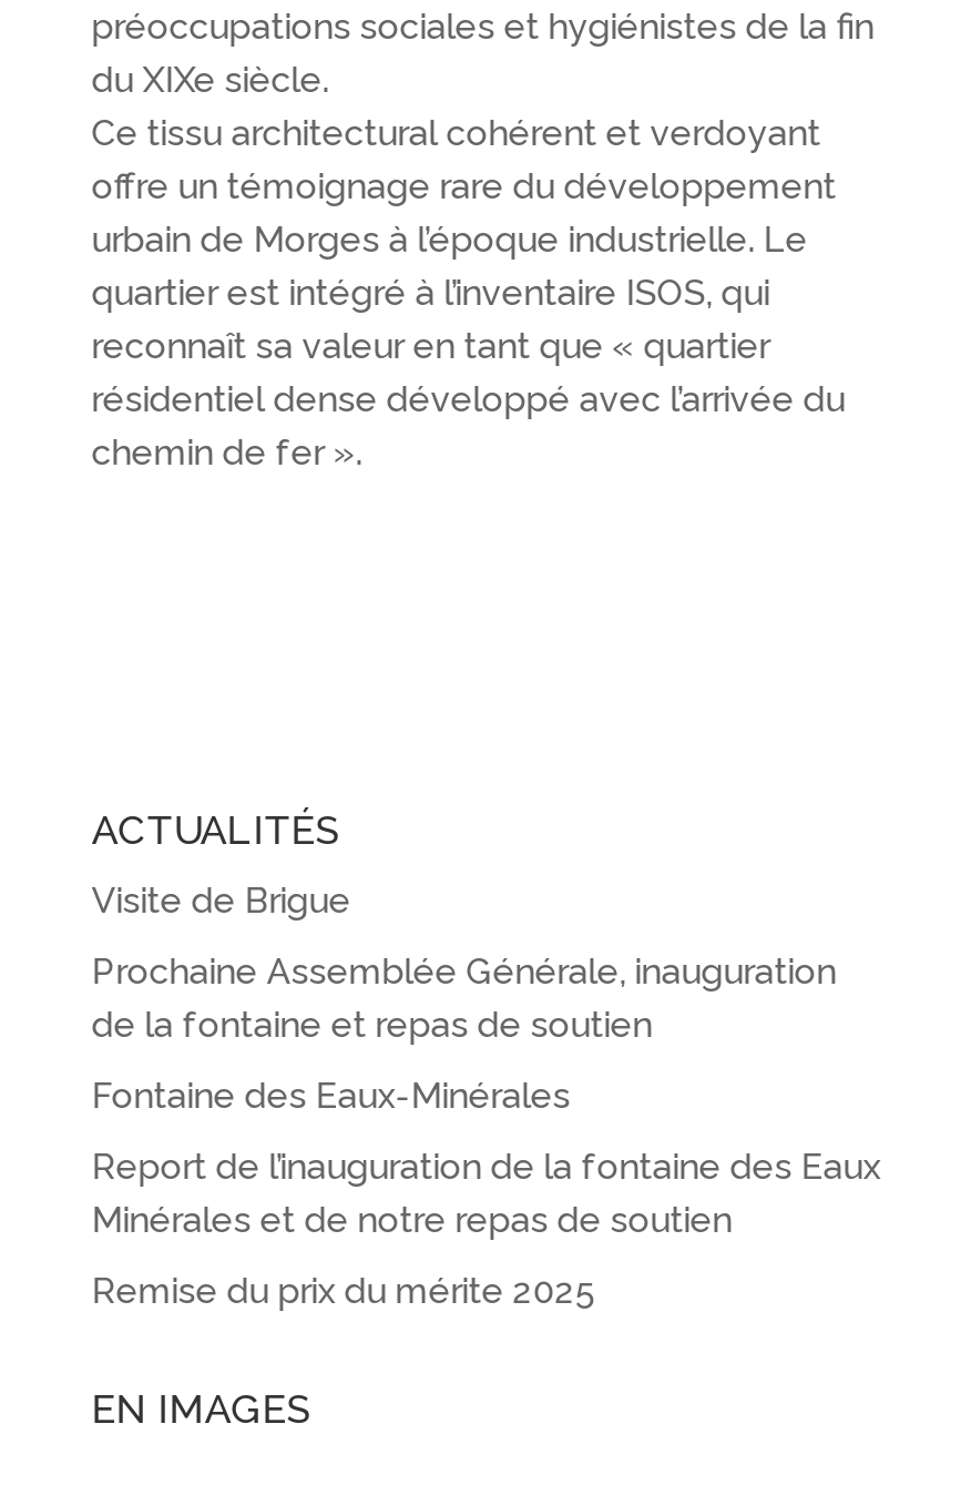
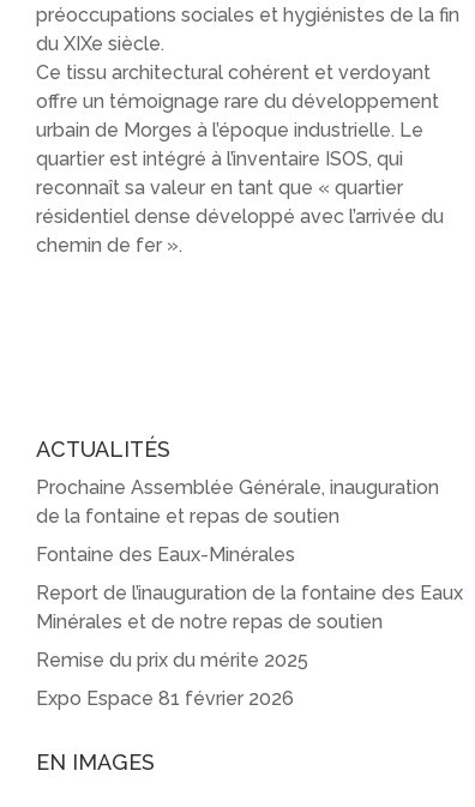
- Visite de Brigue

moved up: Prochaine Assemblée Générale, inauguration | de la fontaine et repas de soutien | Fontaine des Eaux-Minérales | Report de l’inauguration de la fontaine des Eaux | Minérales et de notre repas de soutien | Remise du prix du mérite 2025

+ Expo Espace 81 février 2026
